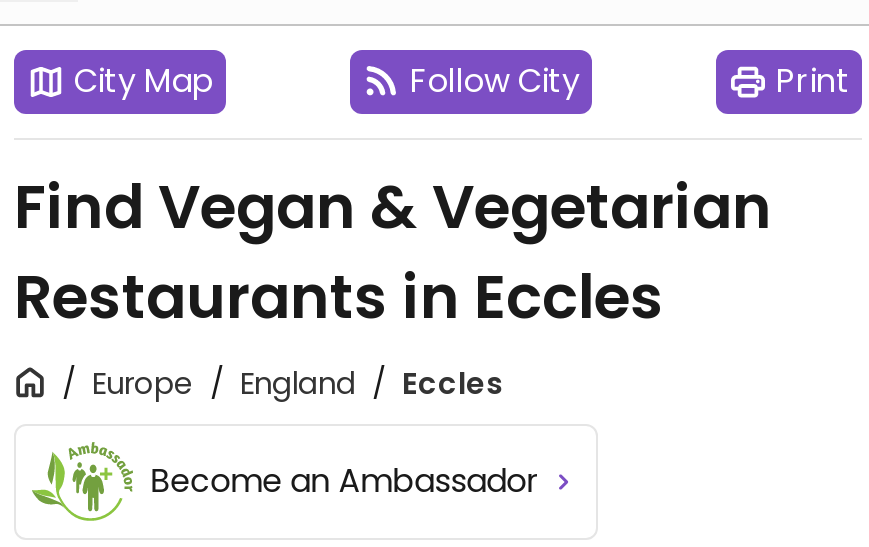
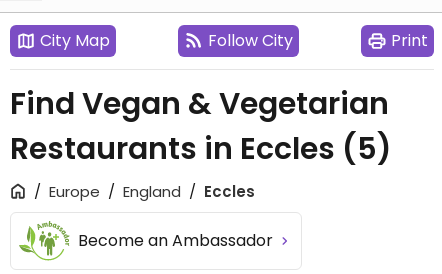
- Restaurants in Eccles
+ Restaurants in Eccles (5)
